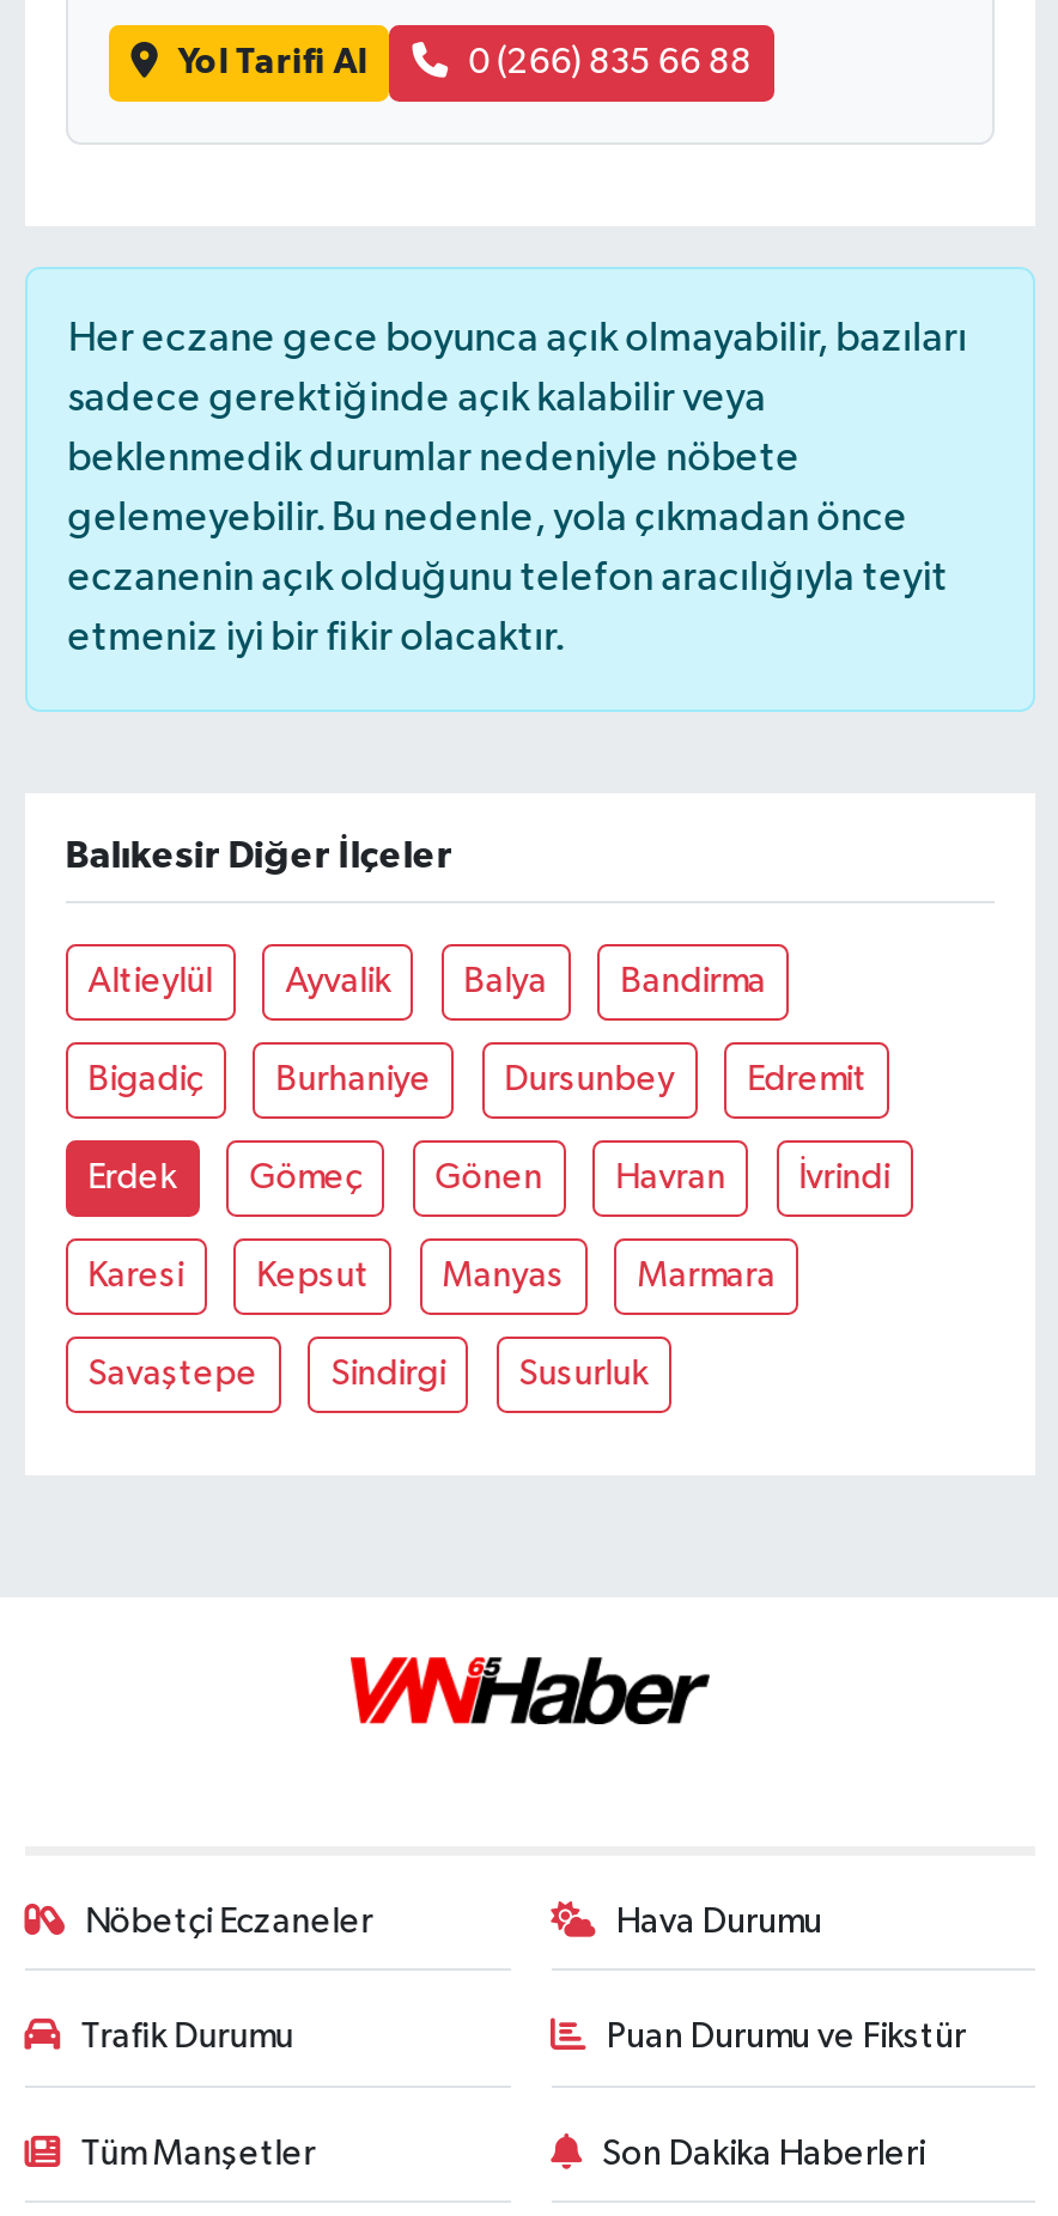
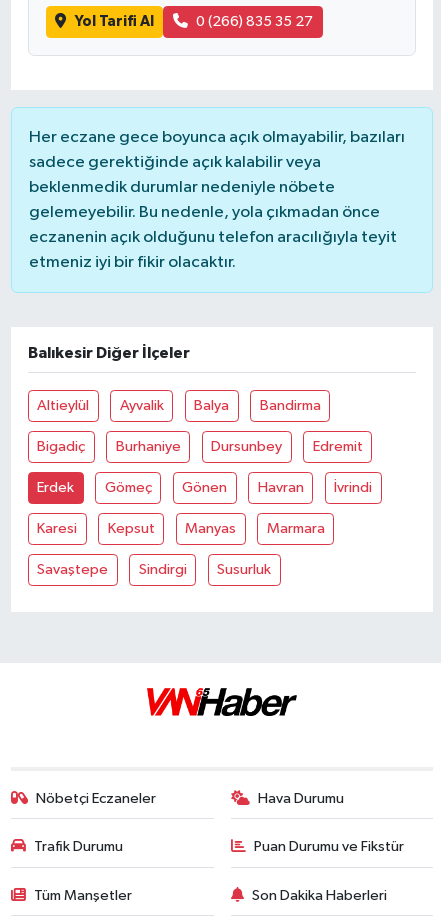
- 0 (266) 835 66 88
+ 0 (266) 835 35 27
